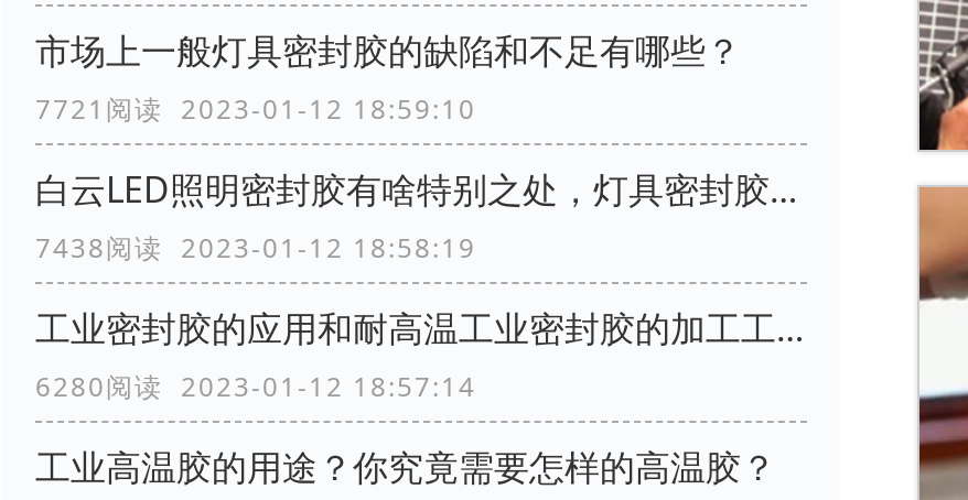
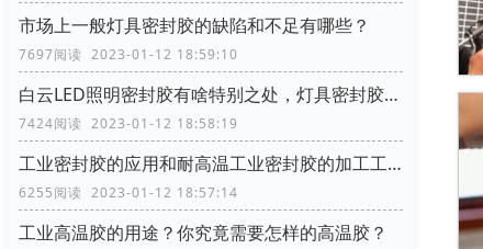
- 7721阅读 2023-01-12 18:59:10
+ 7697阅读 2023-01-12 18:59:10

- 7438阅读 2023-01-12 18:58:19
+ 7424阅读 2023-01-12 18:58:19

- 6280阅读 2023-01-12 18:57:14
+ 6255阅读 2023-01-12 18:57:14
